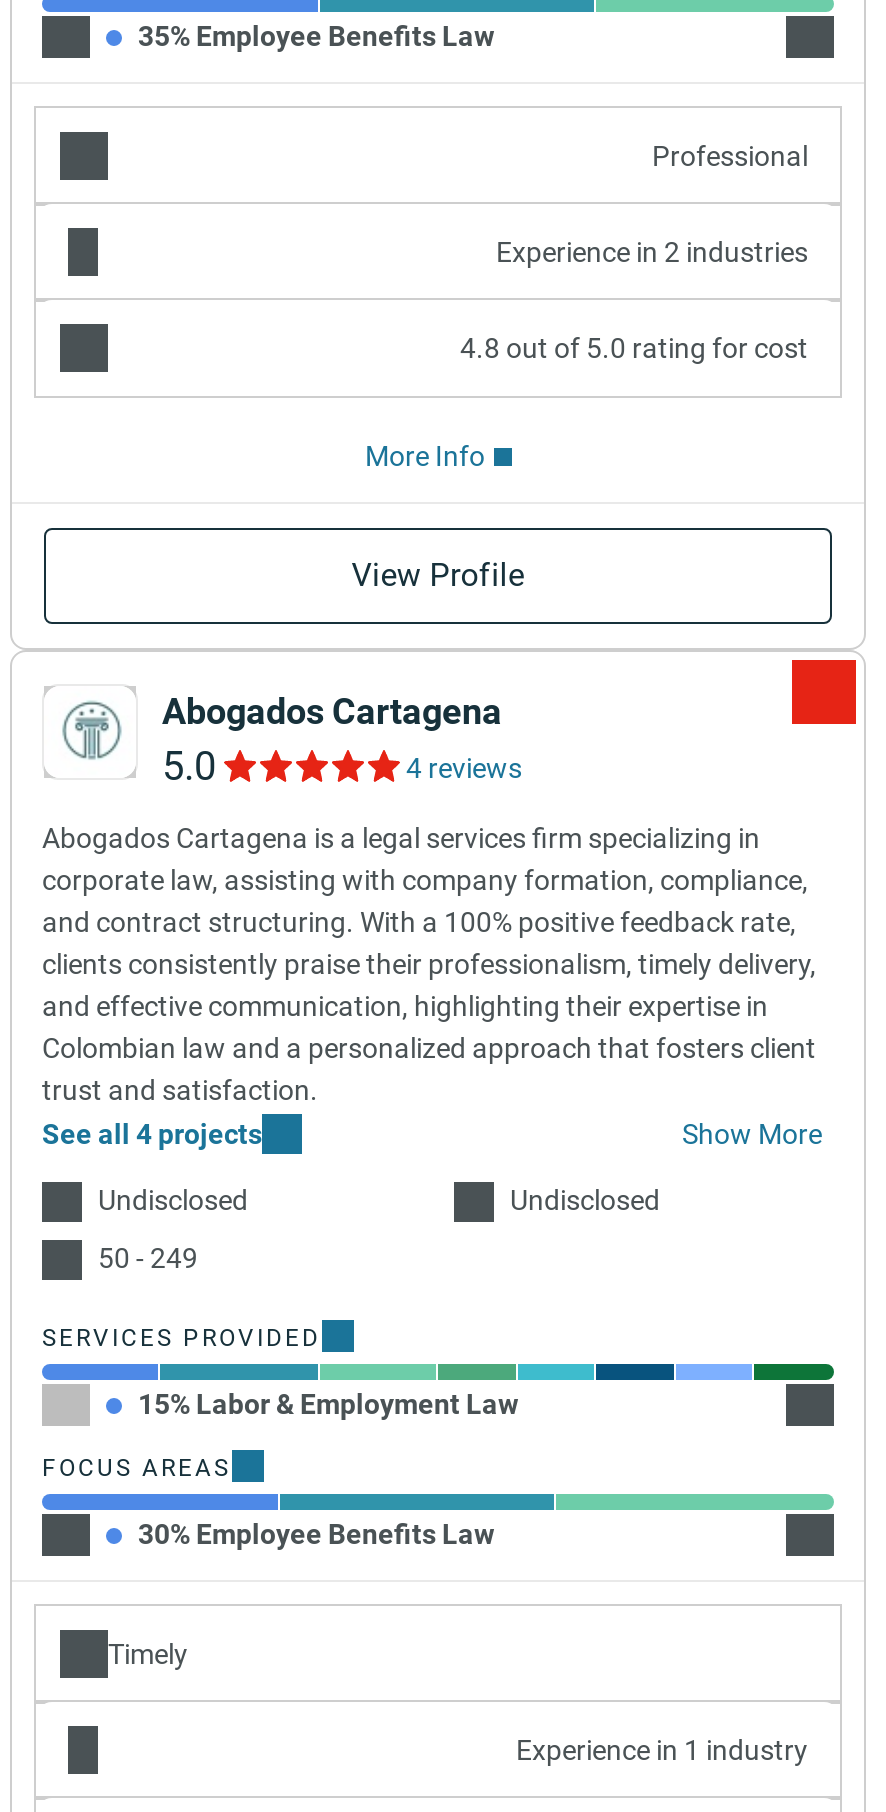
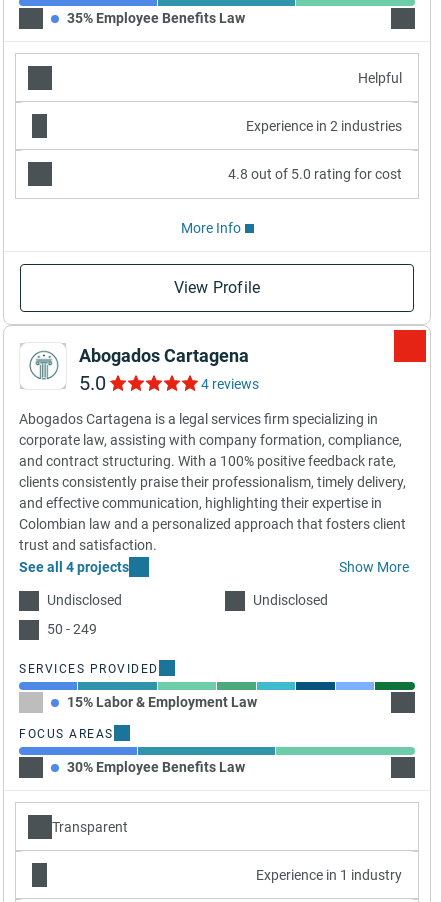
- Professional
+ Helpful

- Timely
+ Transparent
